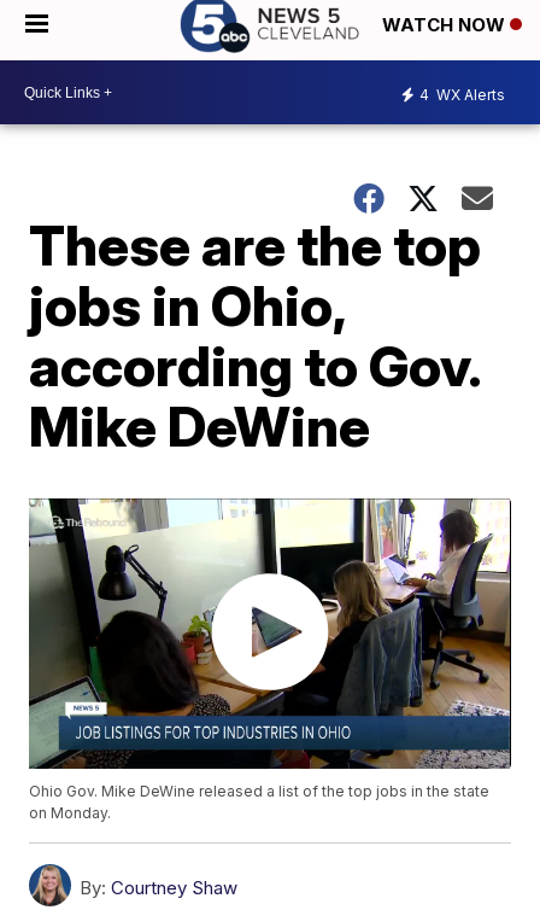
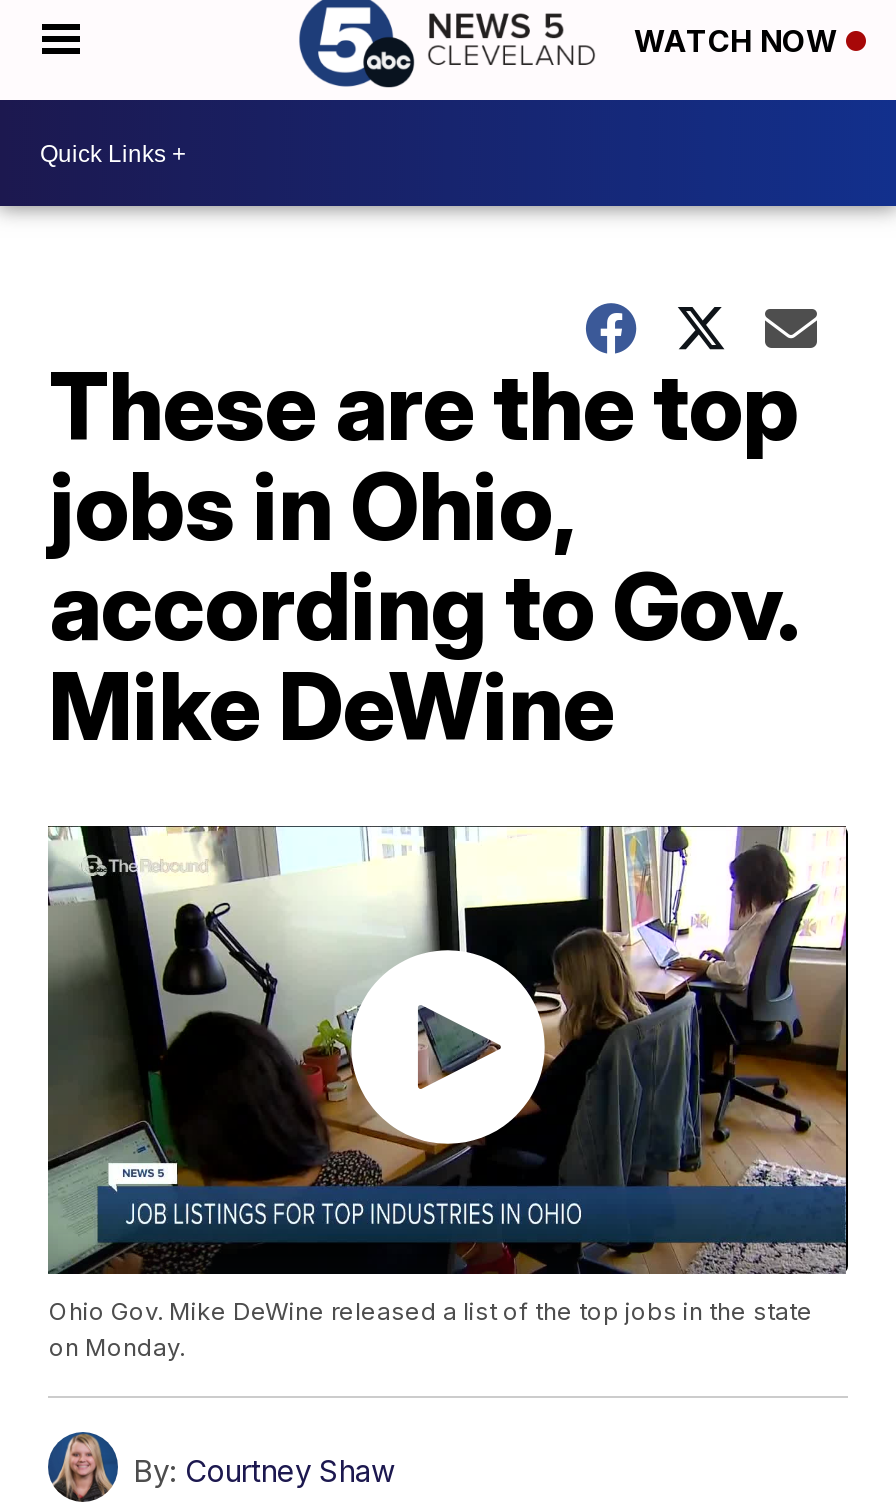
- 4 WX Alerts
